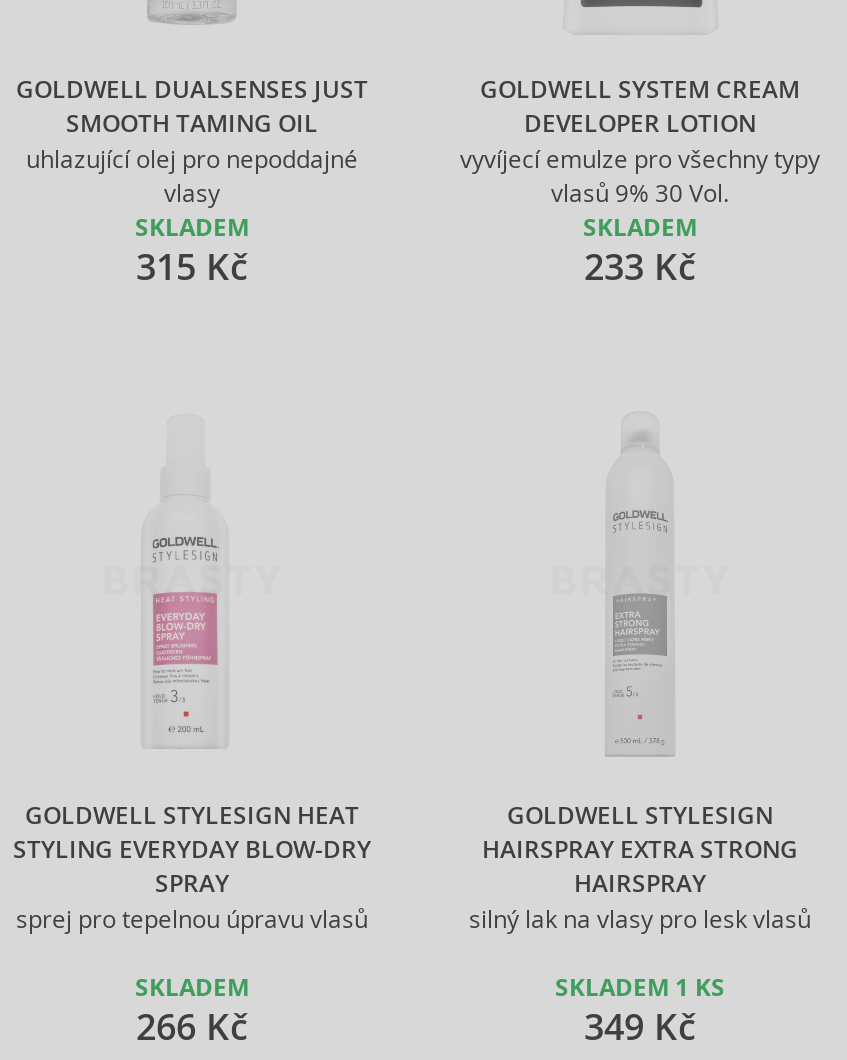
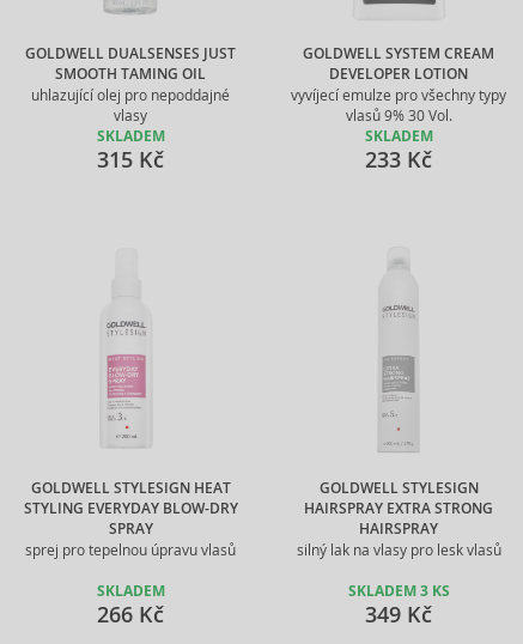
- SKLADEM 1 KS
+ SKLADEM 3 KS
